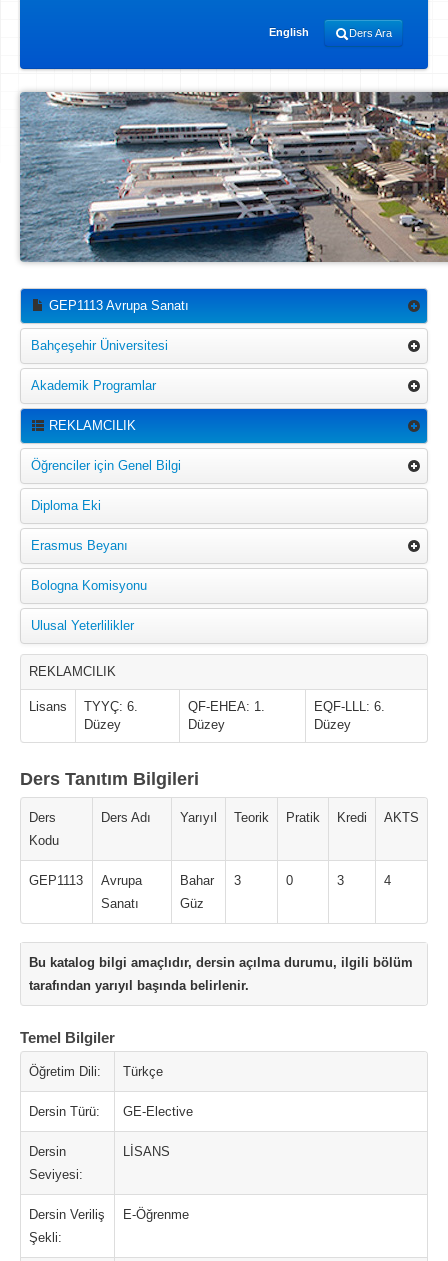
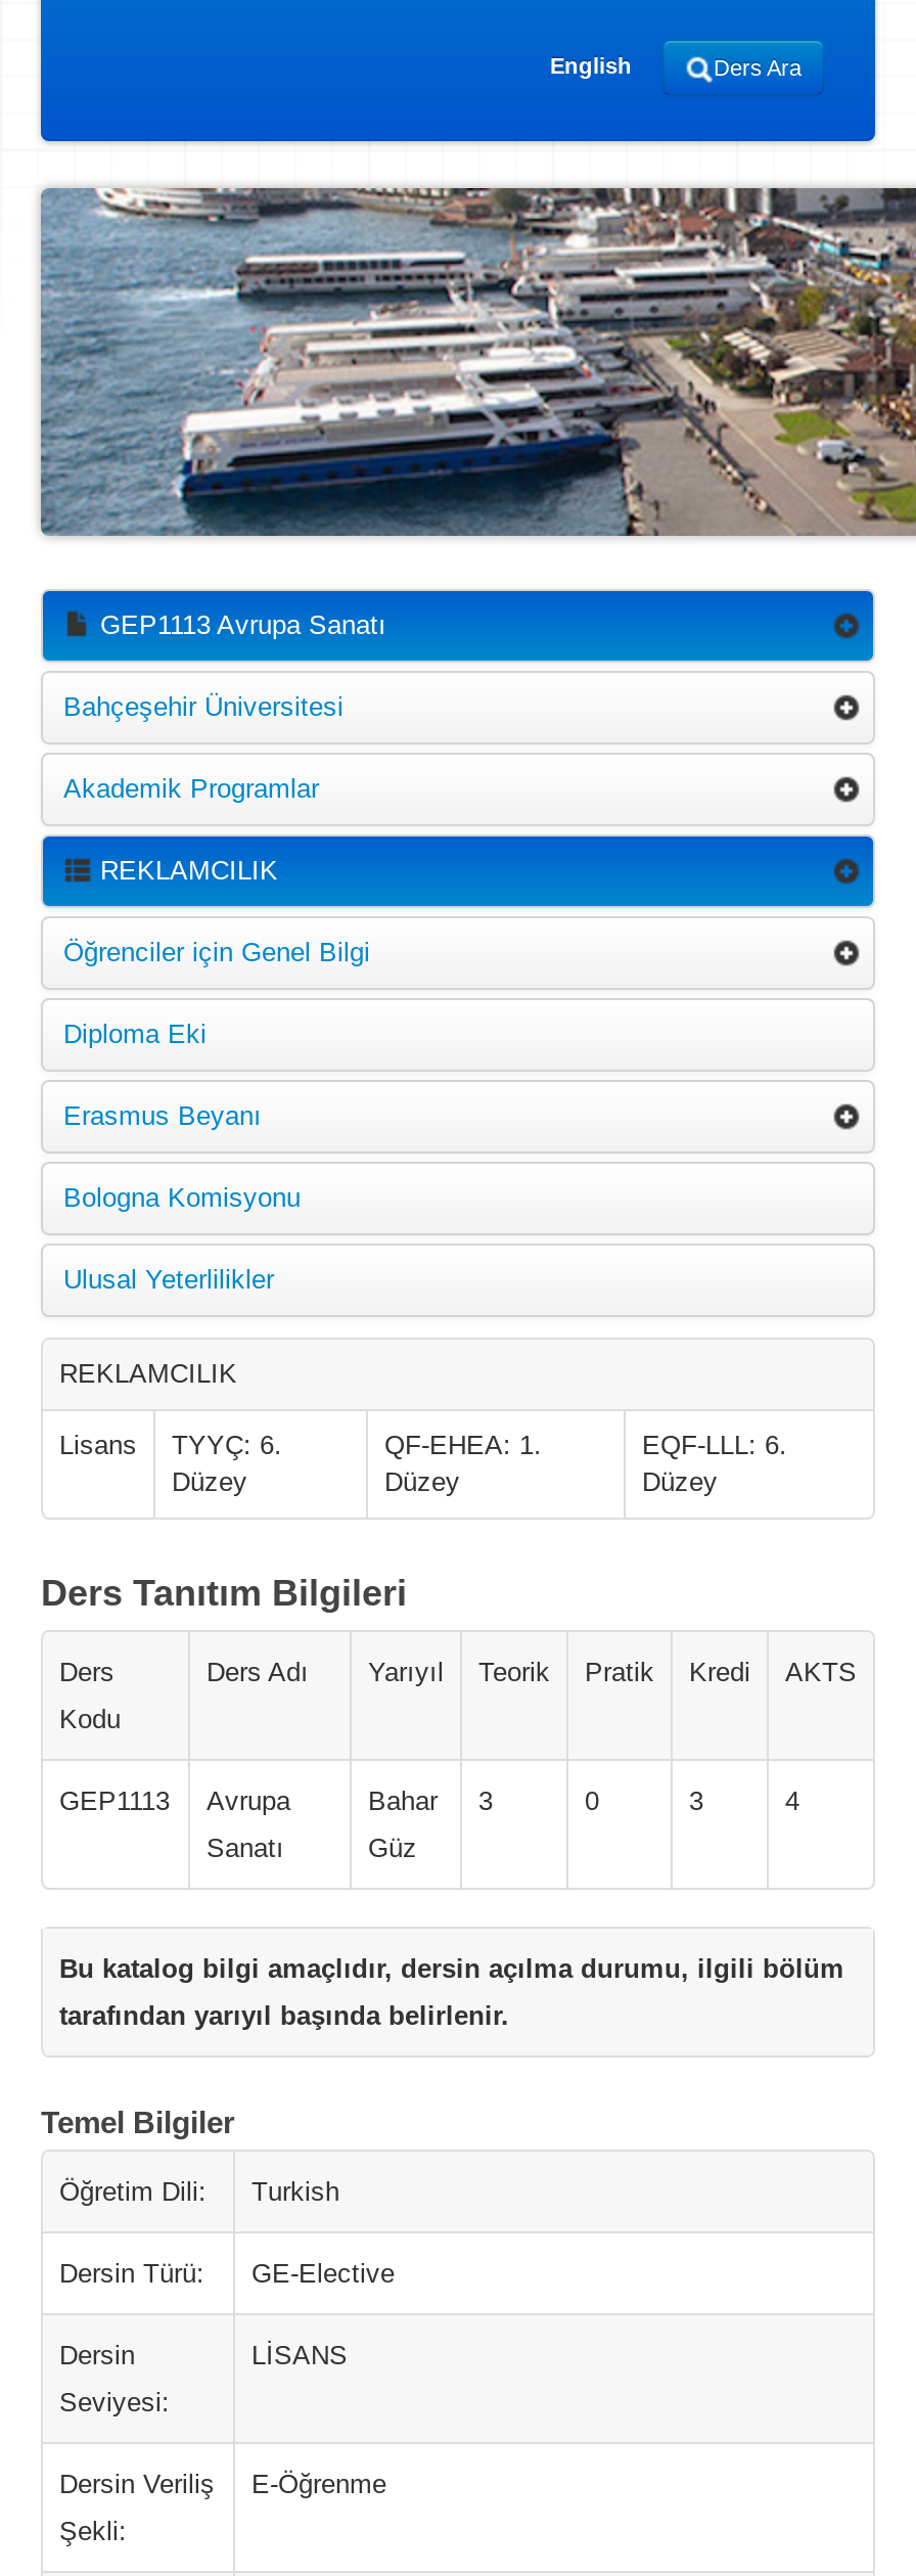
- Türkçe
+ Turkish
